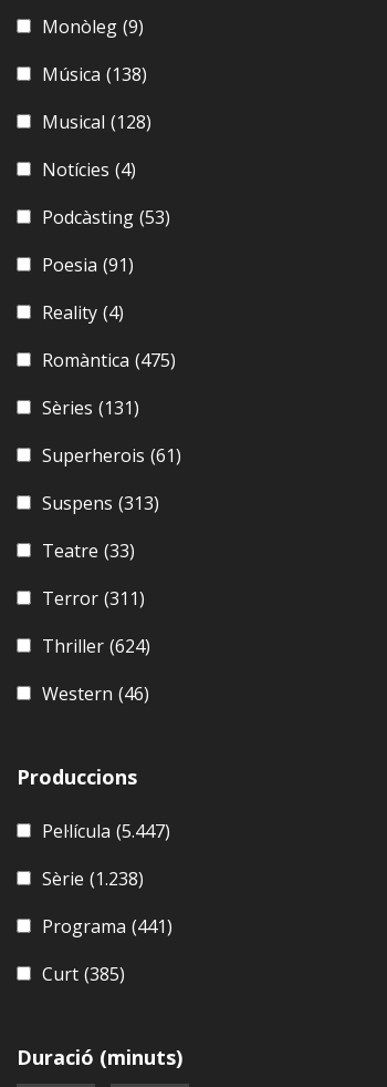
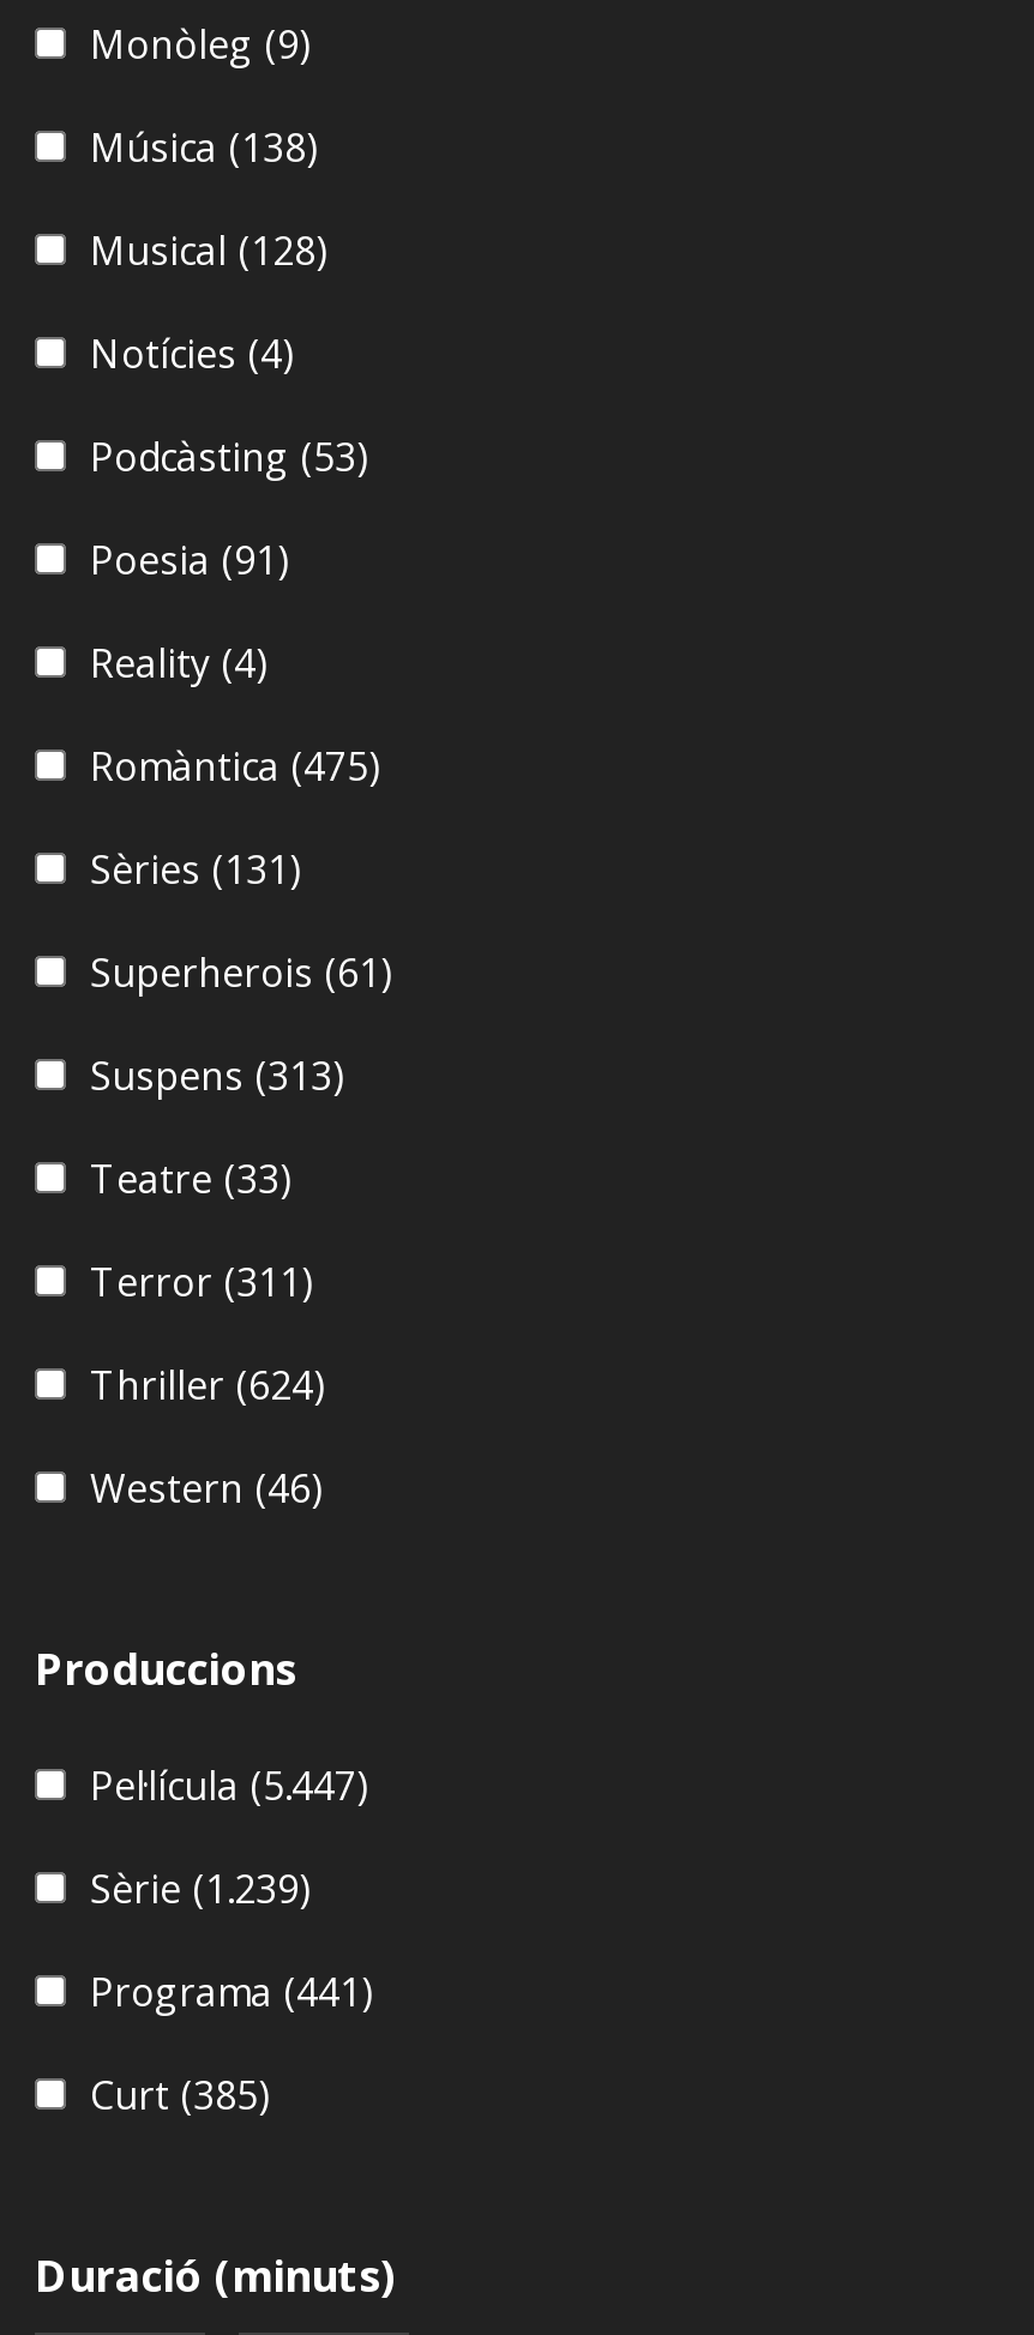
- Sèrie (1.238)
+ Sèrie (1.239)
